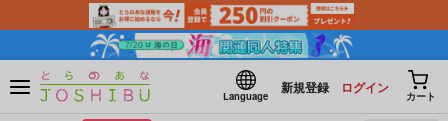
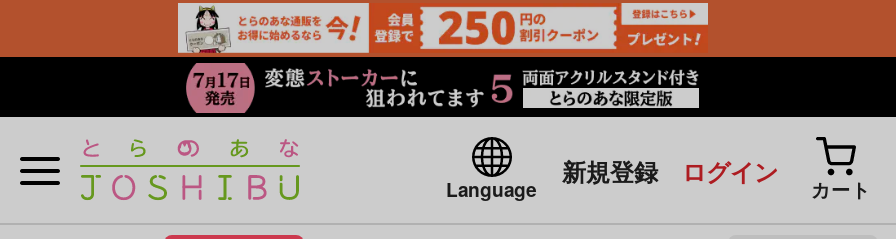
- [image]
+ [image]
